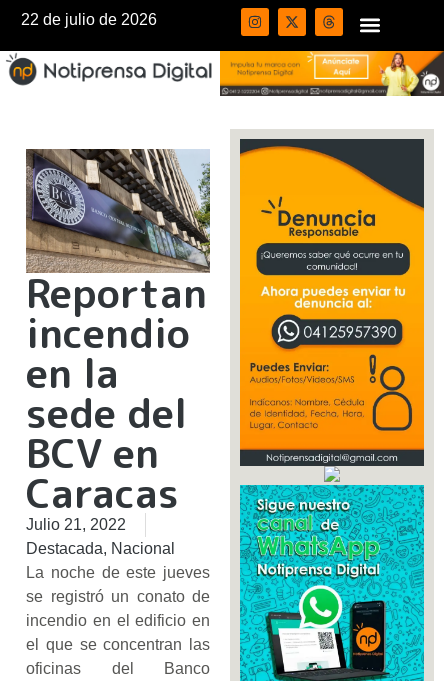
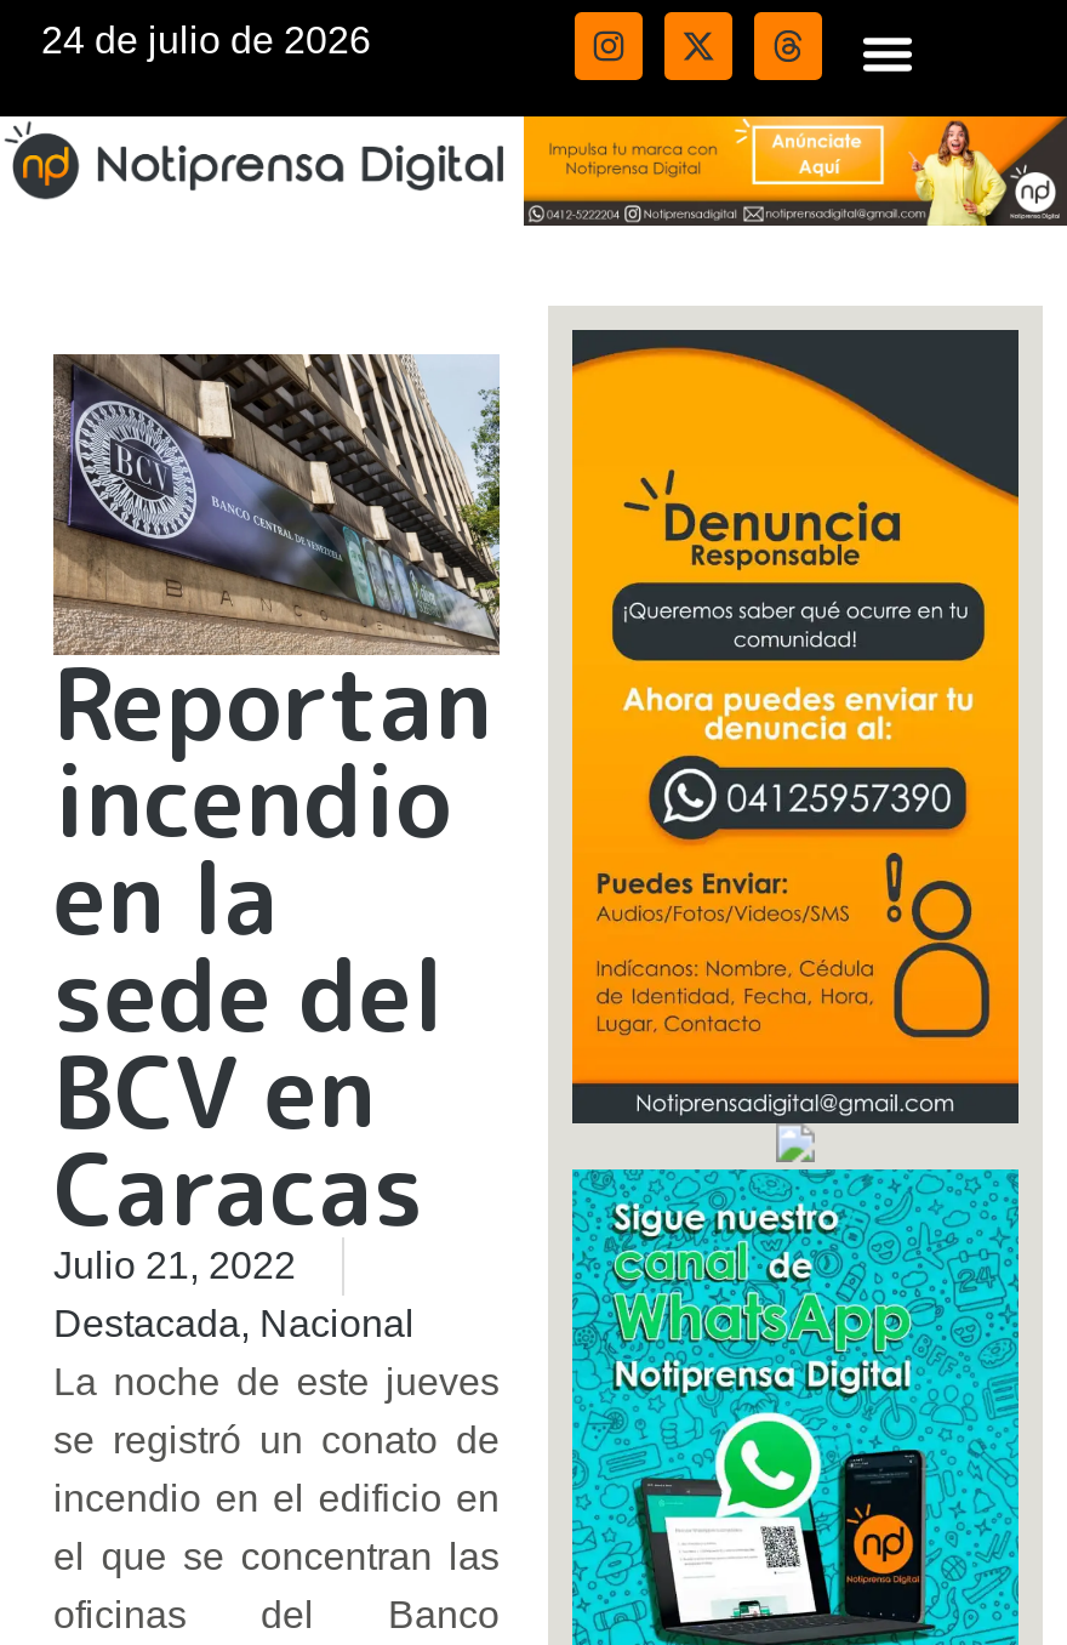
- 22 de julio de 2026
+ 24 de julio de 2026
